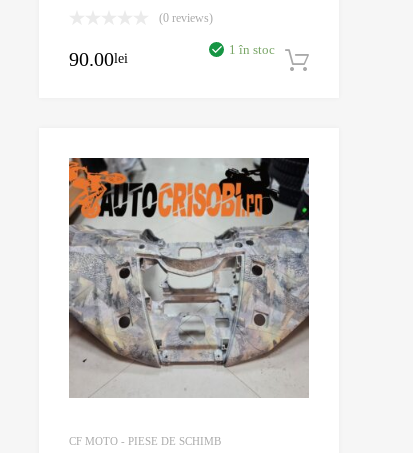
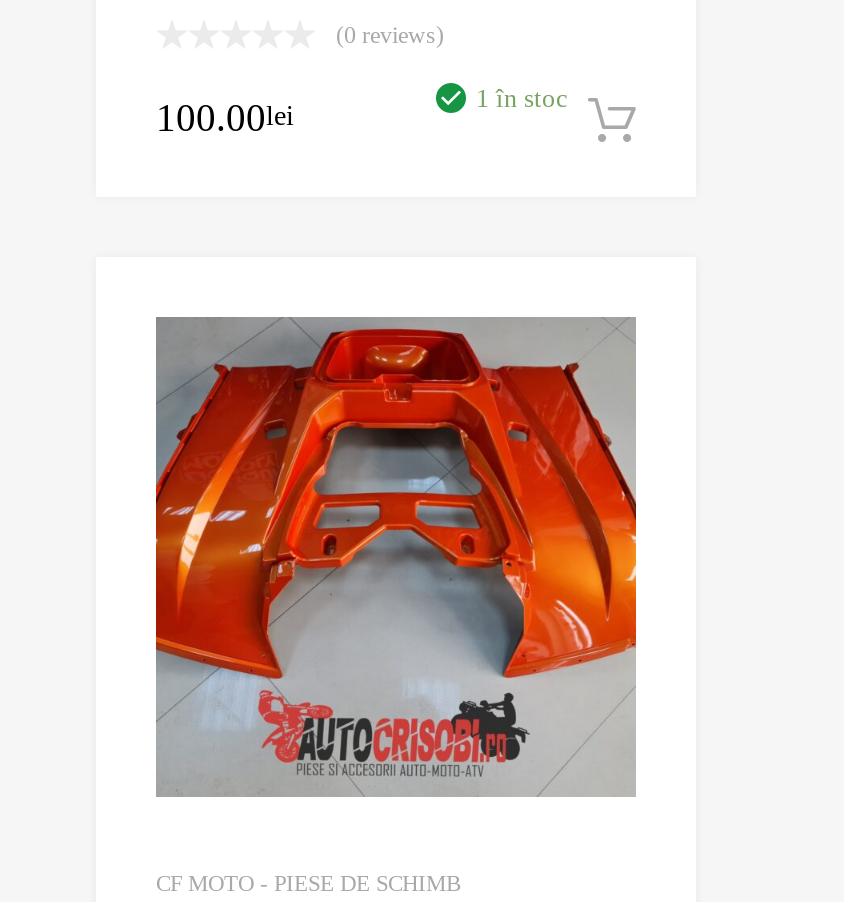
- 90.00lei
+ 100.00lei

- [image]
+ [image]
